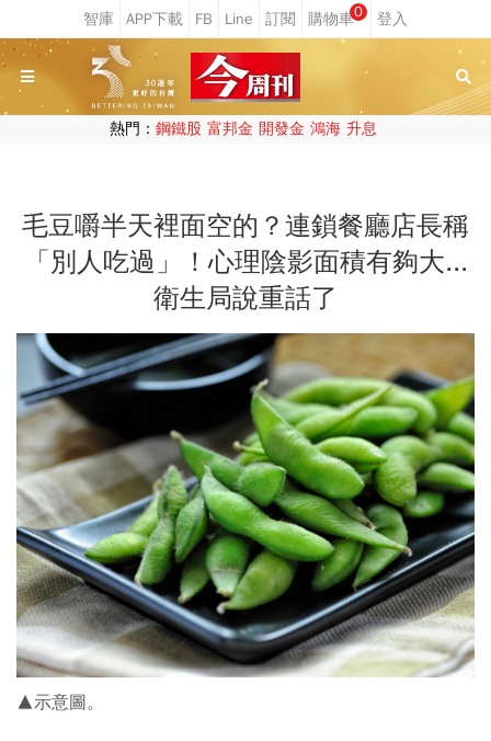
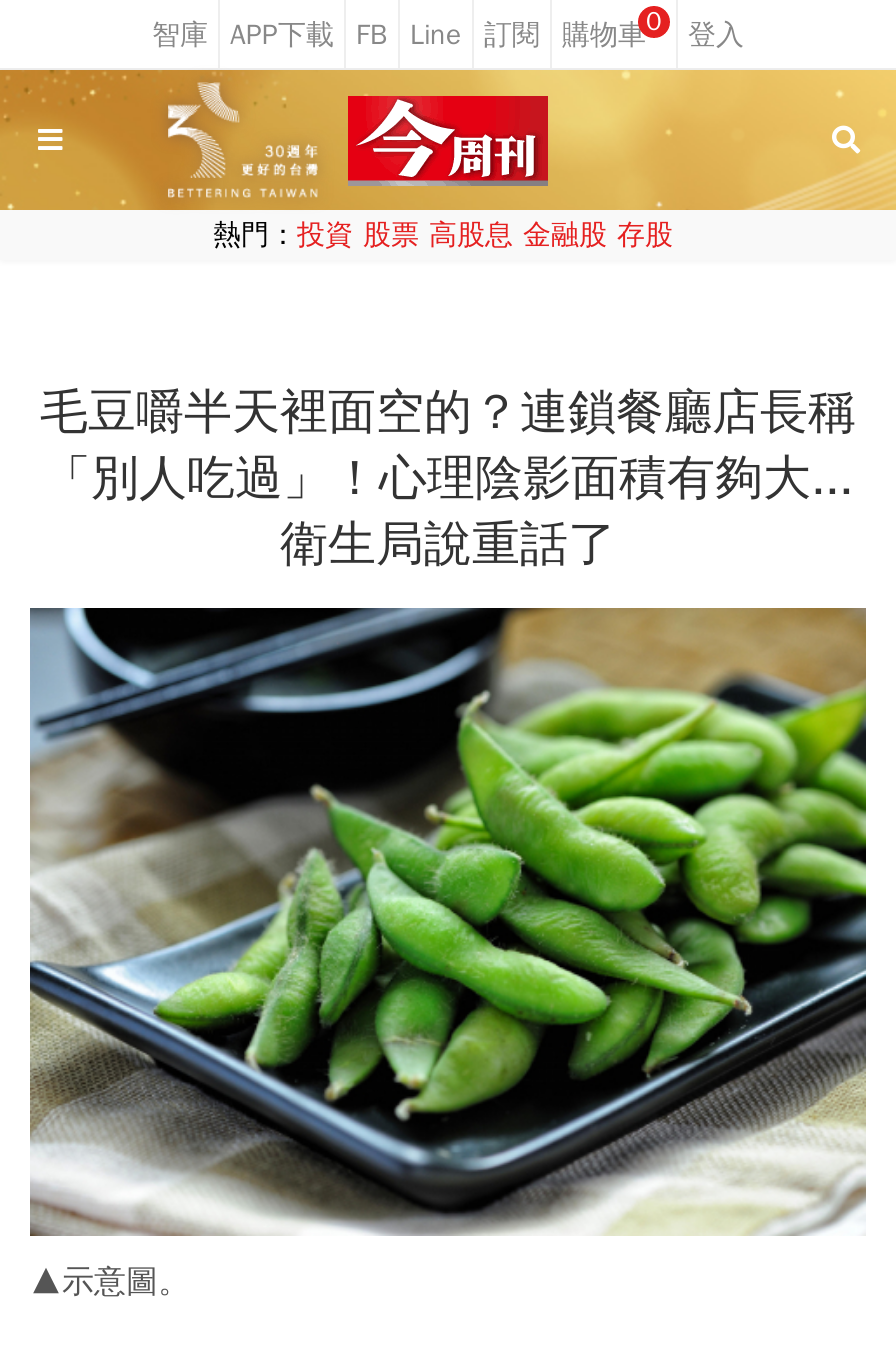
- 熱門：鋼鐵股 富邦金 開發金 鴻海 升息
+ 熱門：投資 股票 高股息 金融股 存股
